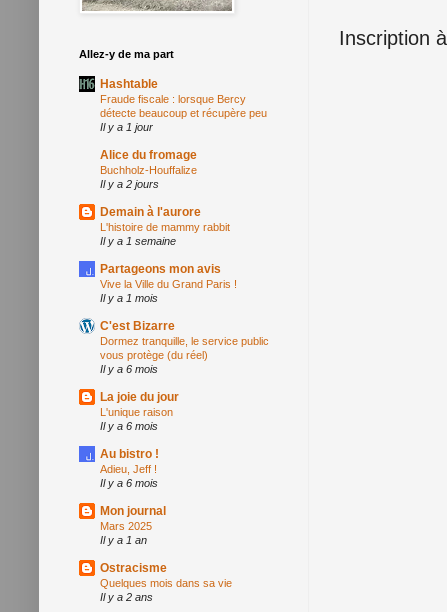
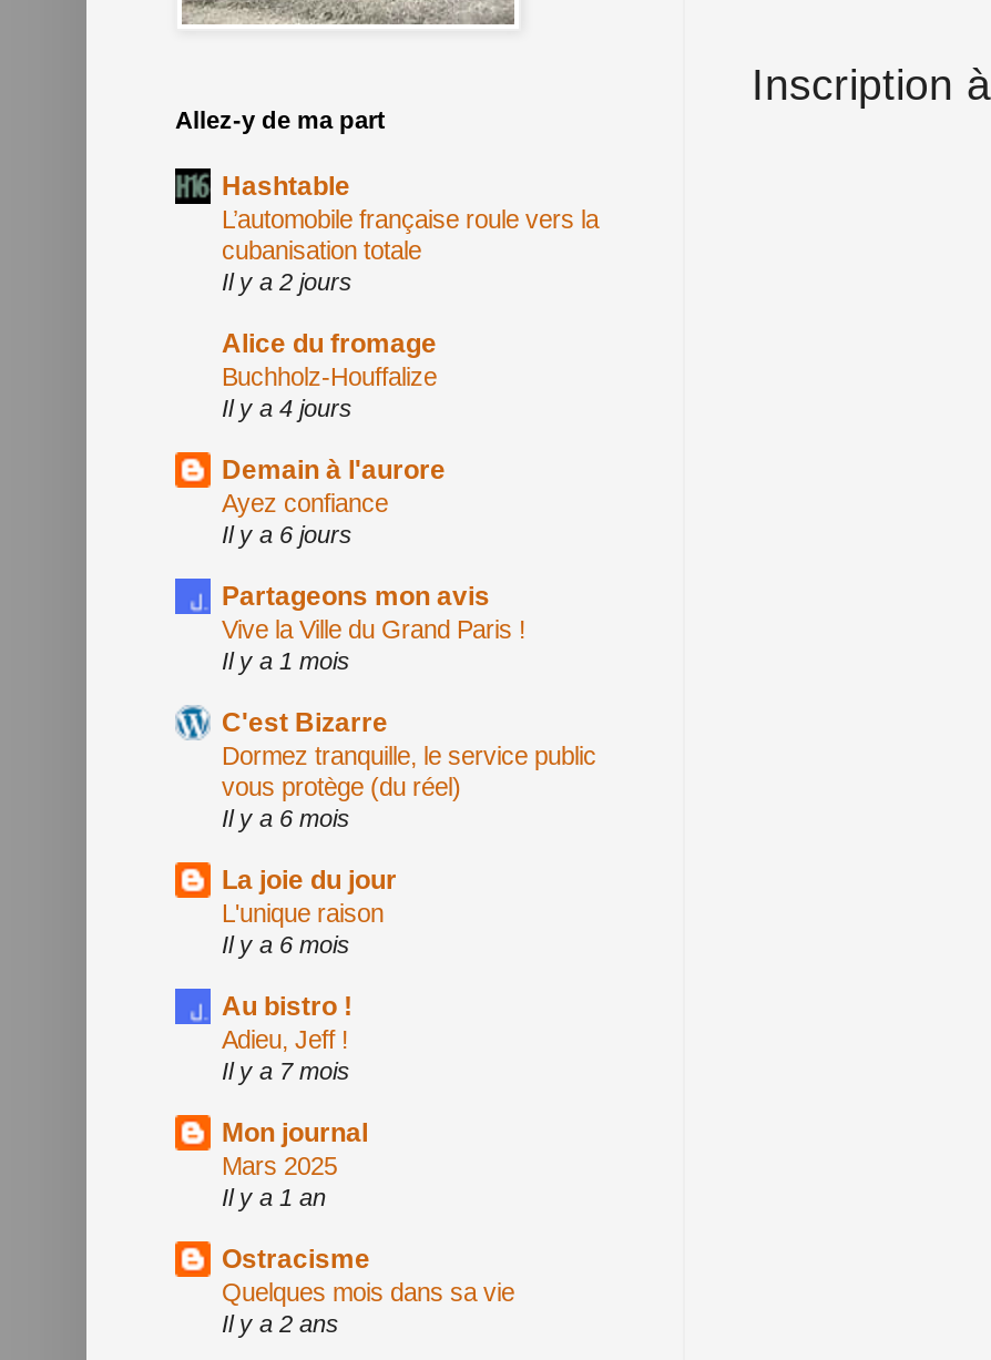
- Fraude fiscale : lorsque Bercy
- détecte beaucoup et récupère peu
- Il y a 1 jour
+ L’automobile française roule vers la
+ cubanisation totale
+ Il y a 2 jours

- Il y a 2 jours
+ Il y a 4 jours

- L'histoire de mammy rabbit
- Il y a 1 semaine
+ Ayez confiance
+ Il y a 6 jours

- Il y a 6 mois
+ Il y a 7 mois
